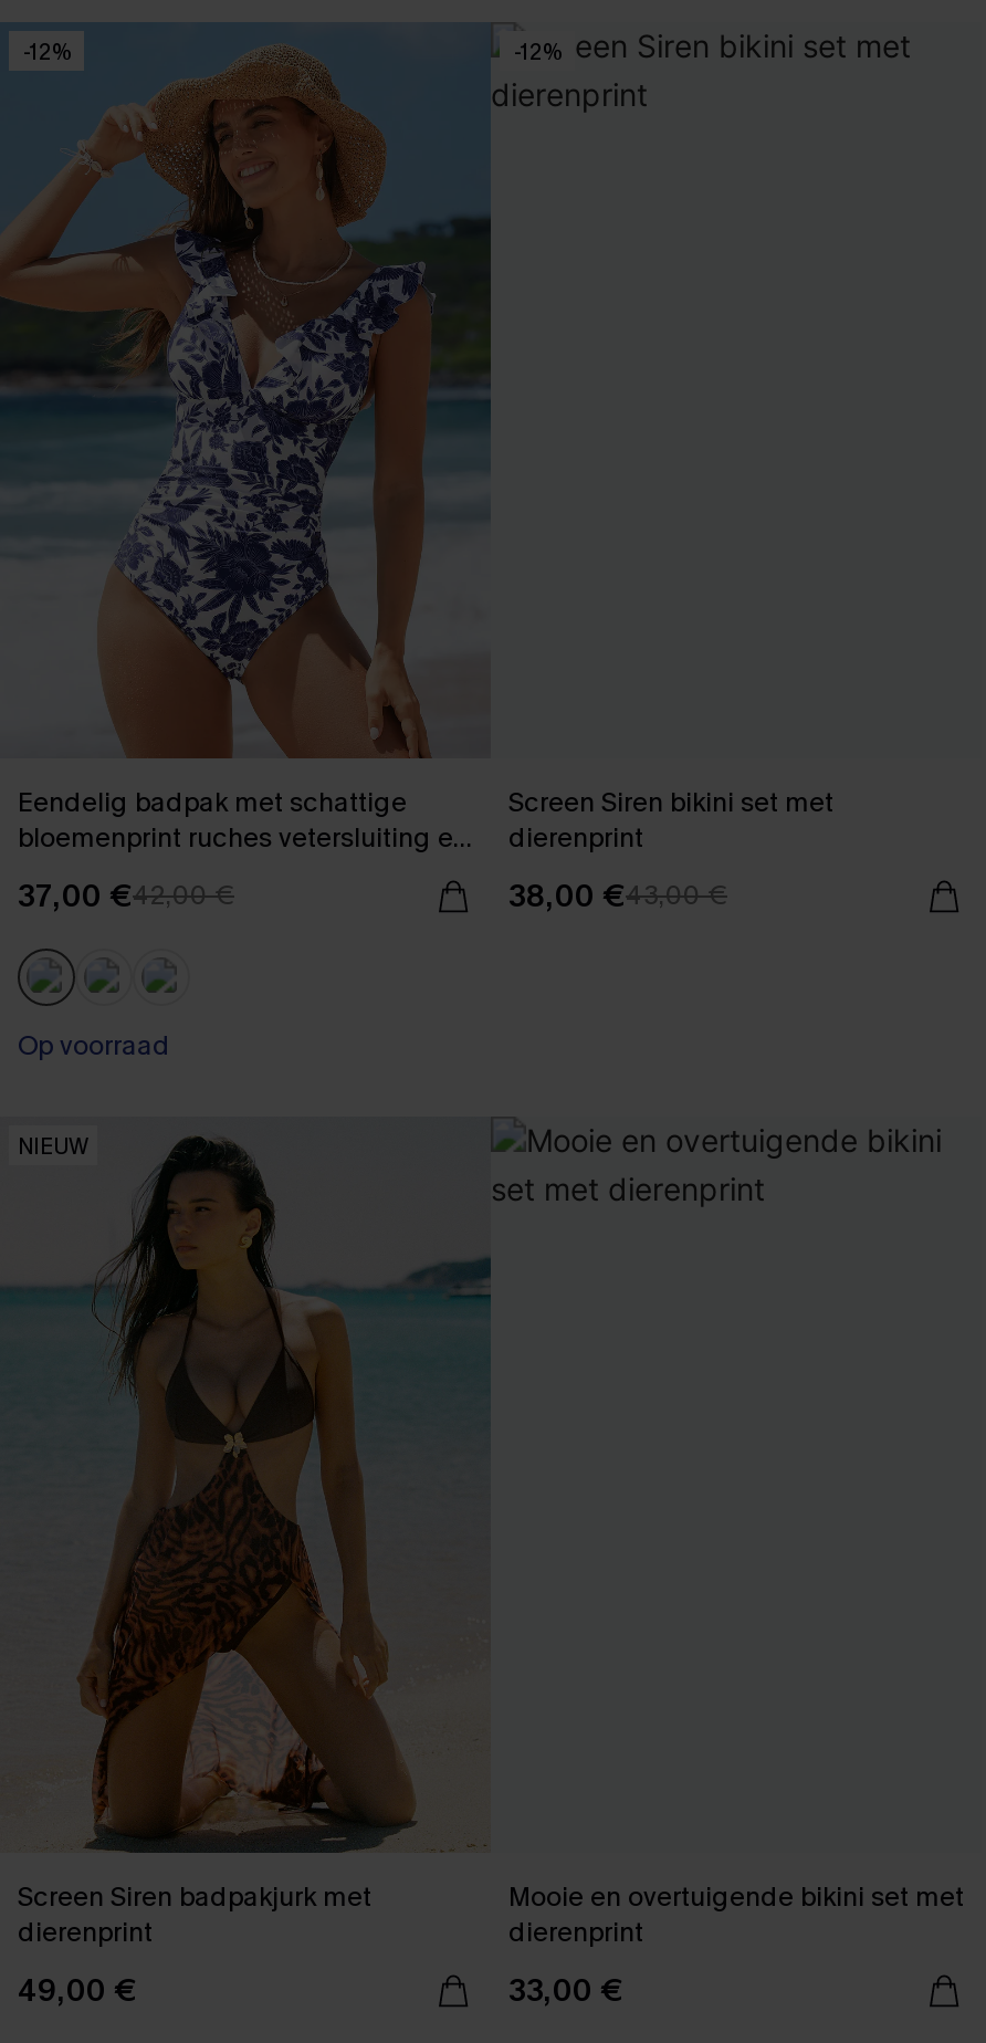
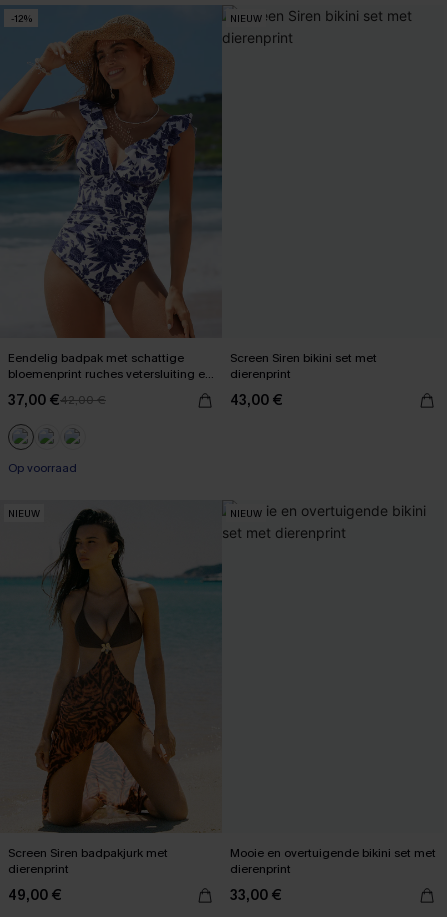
- -12%
+ NIEUW

- 38,00 €43,00 €
+ 43,00 €

+ NIEUW
